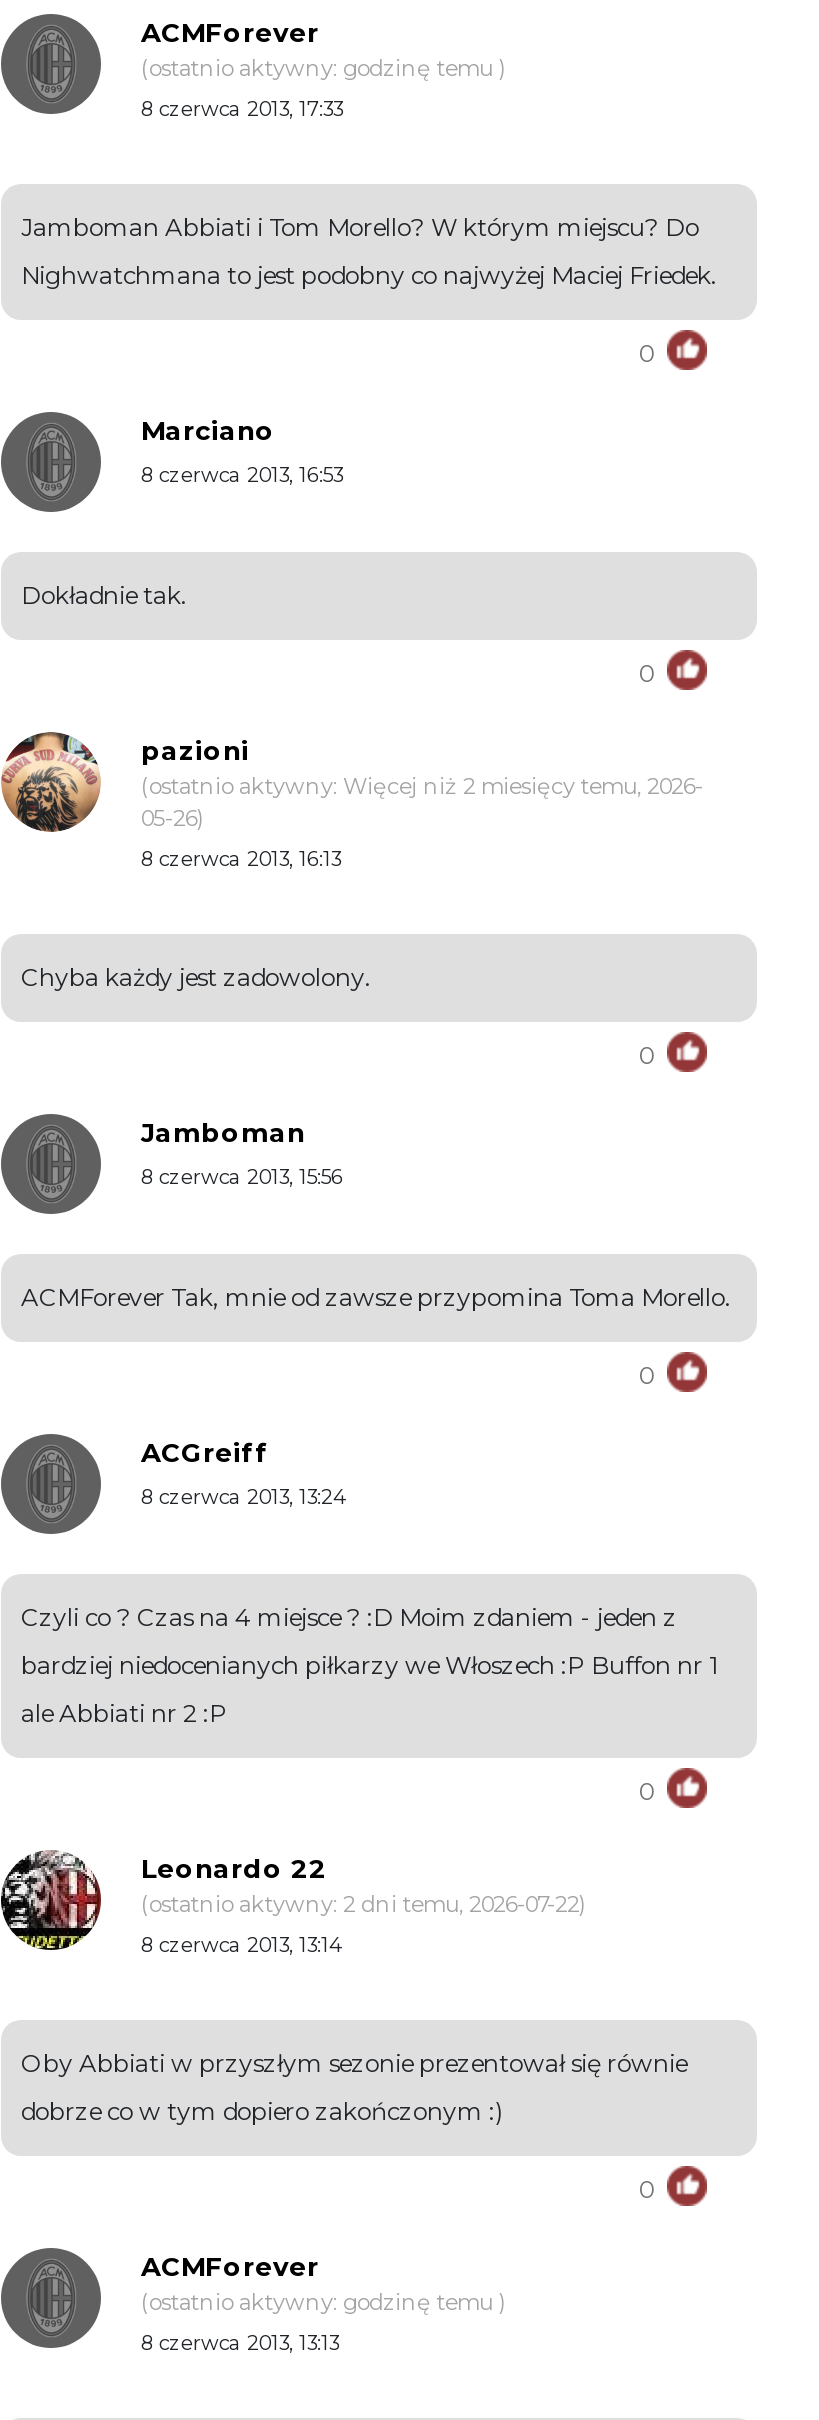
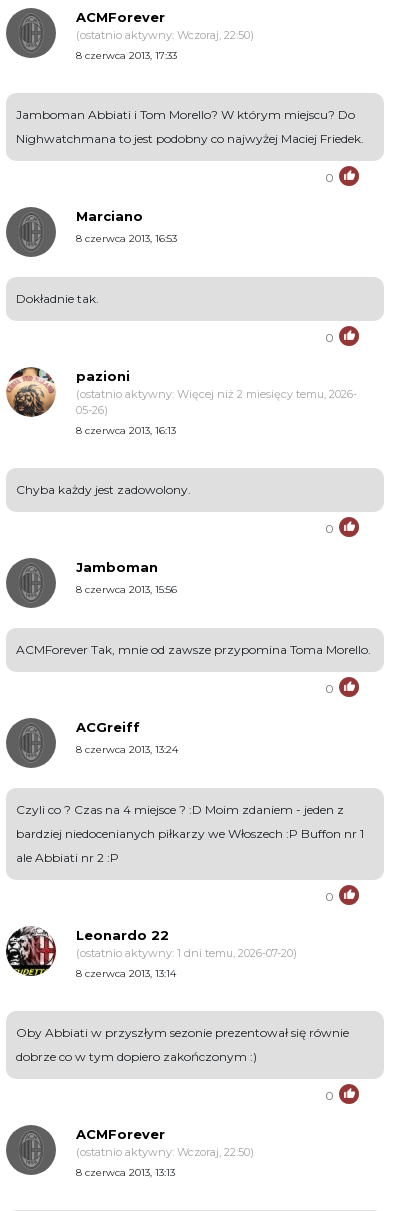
- (ostatnio aktywny: godzinę temu )
+ (ostatnio aktywny: Wczoraj, 22:50)

- (ostatnio aktywny: 2 dni temu, 2026-07-22)
+ (ostatnio aktywny: 1 dni temu, 2026-07-20)

- (ostatnio aktywny: godzinę temu )
+ (ostatnio aktywny: Wczoraj, 22:50)
